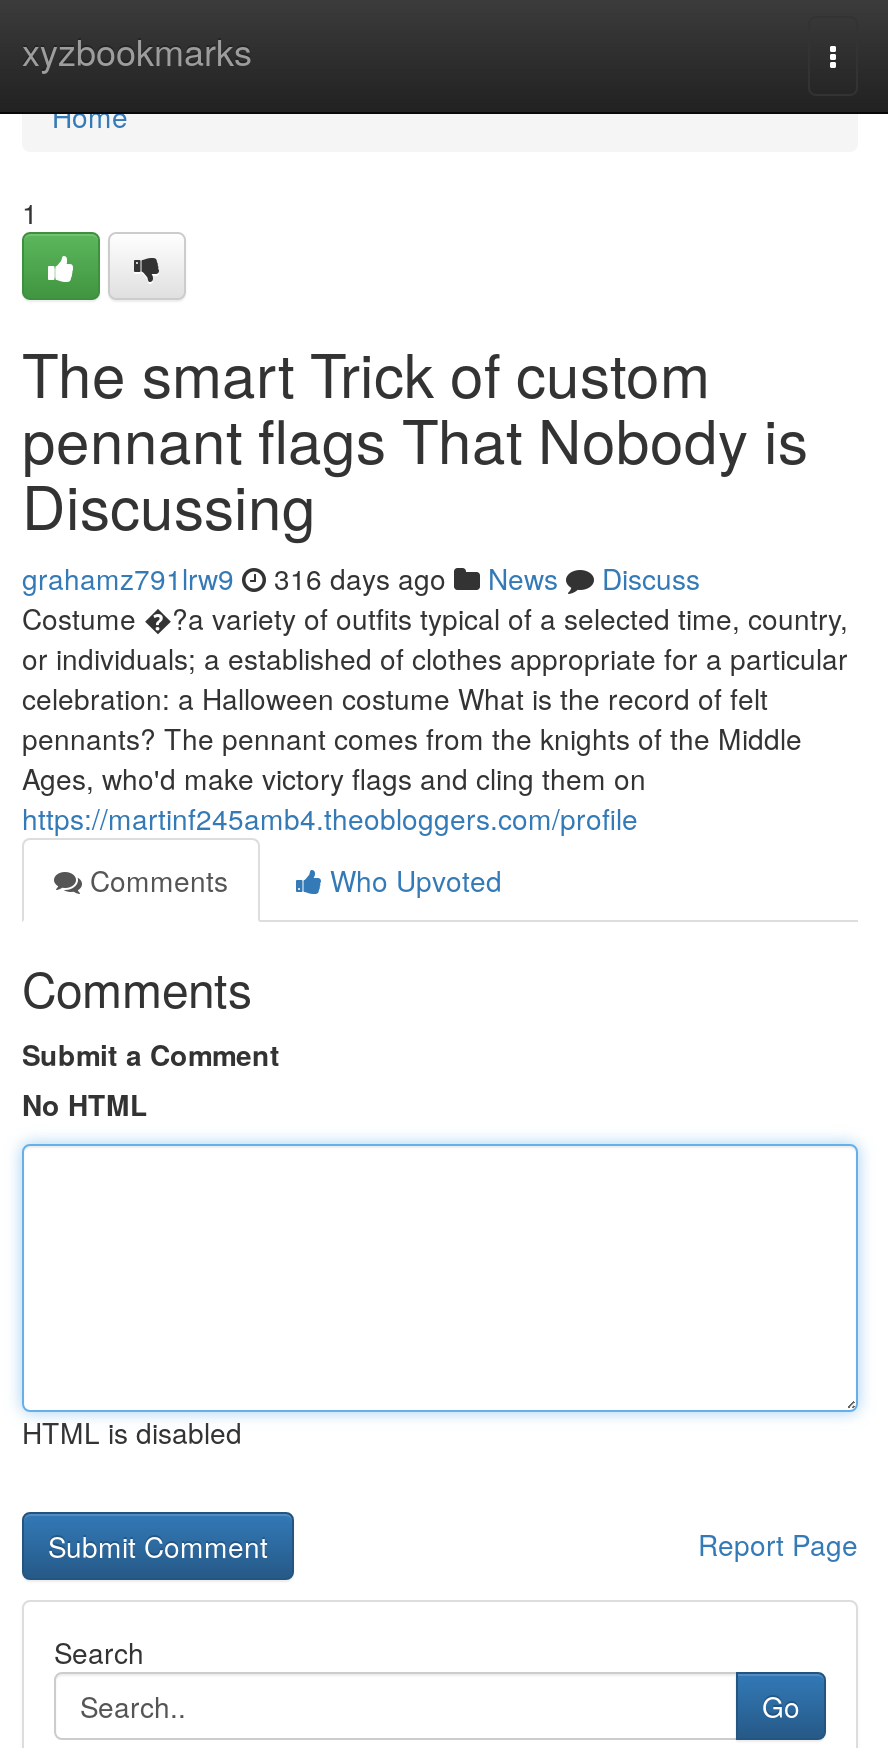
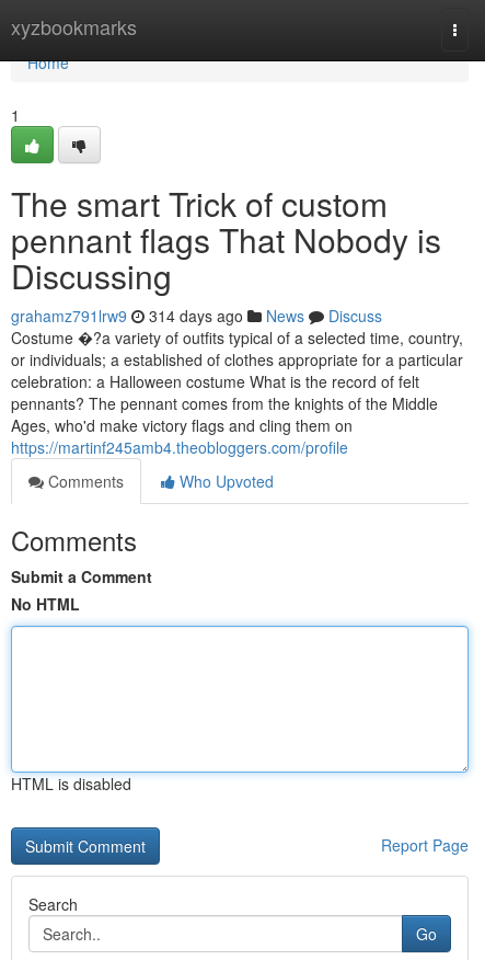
- grahamz791lrw9 316 days ago News Discuss
+ grahamz791lrw9 314 days ago News Discuss
